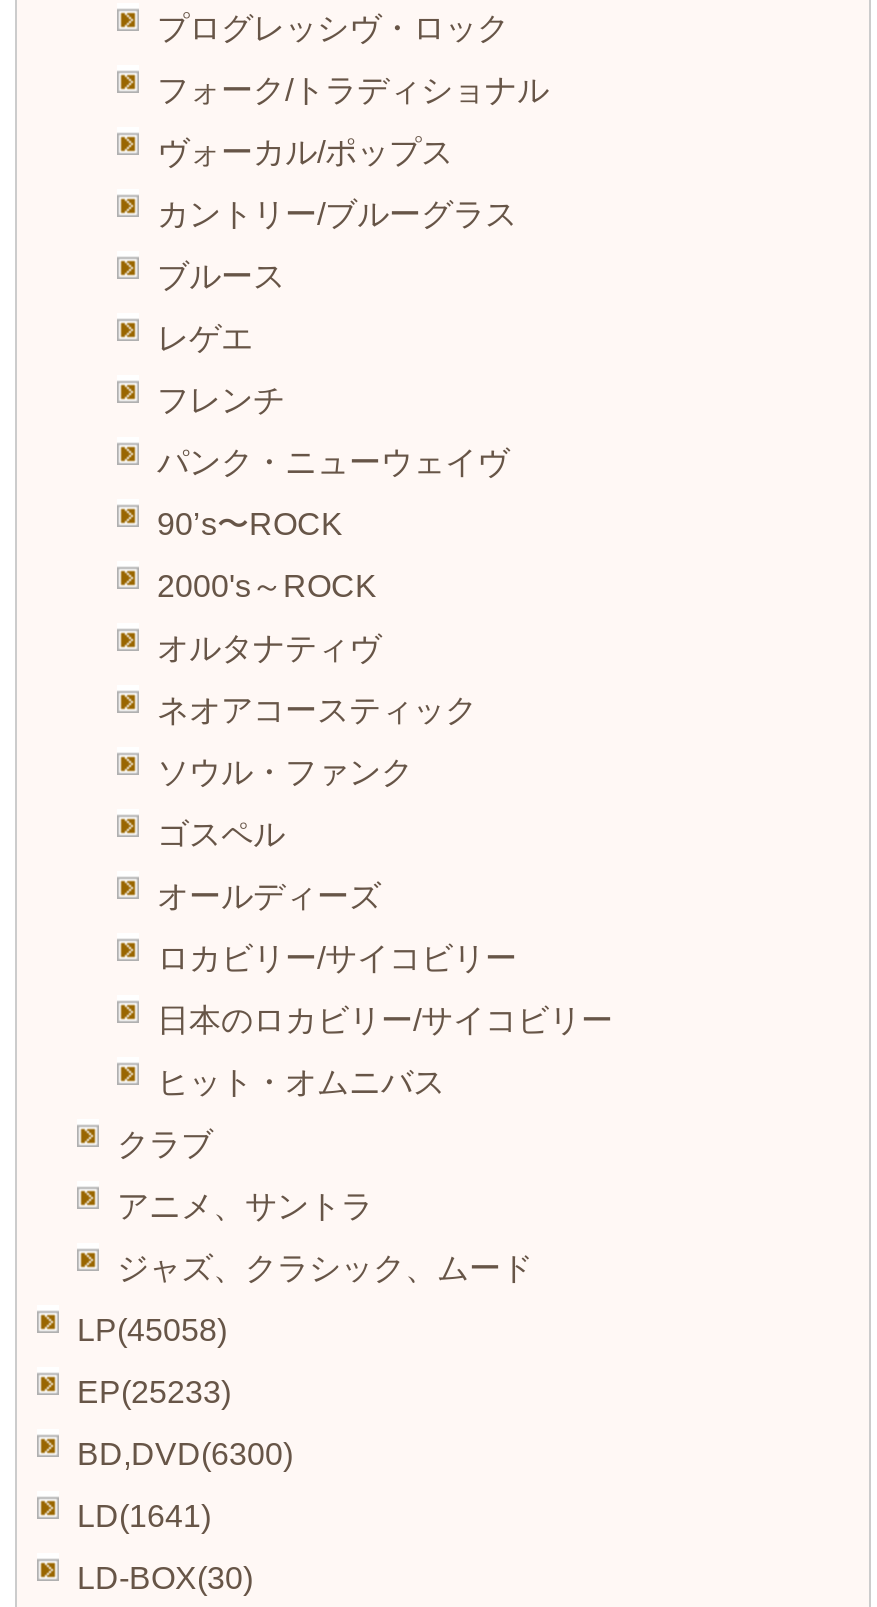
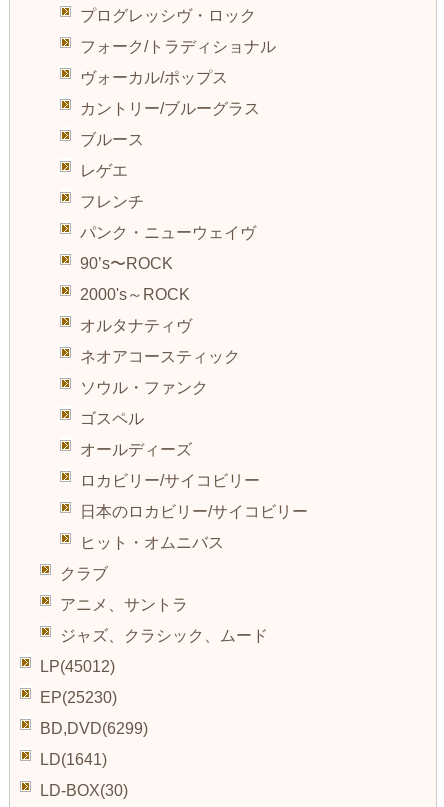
- LP(45058)
+ LP(45012)

- EP(25233)
+ EP(25230)

- BD,DVD(6300)
+ BD,DVD(6299)
